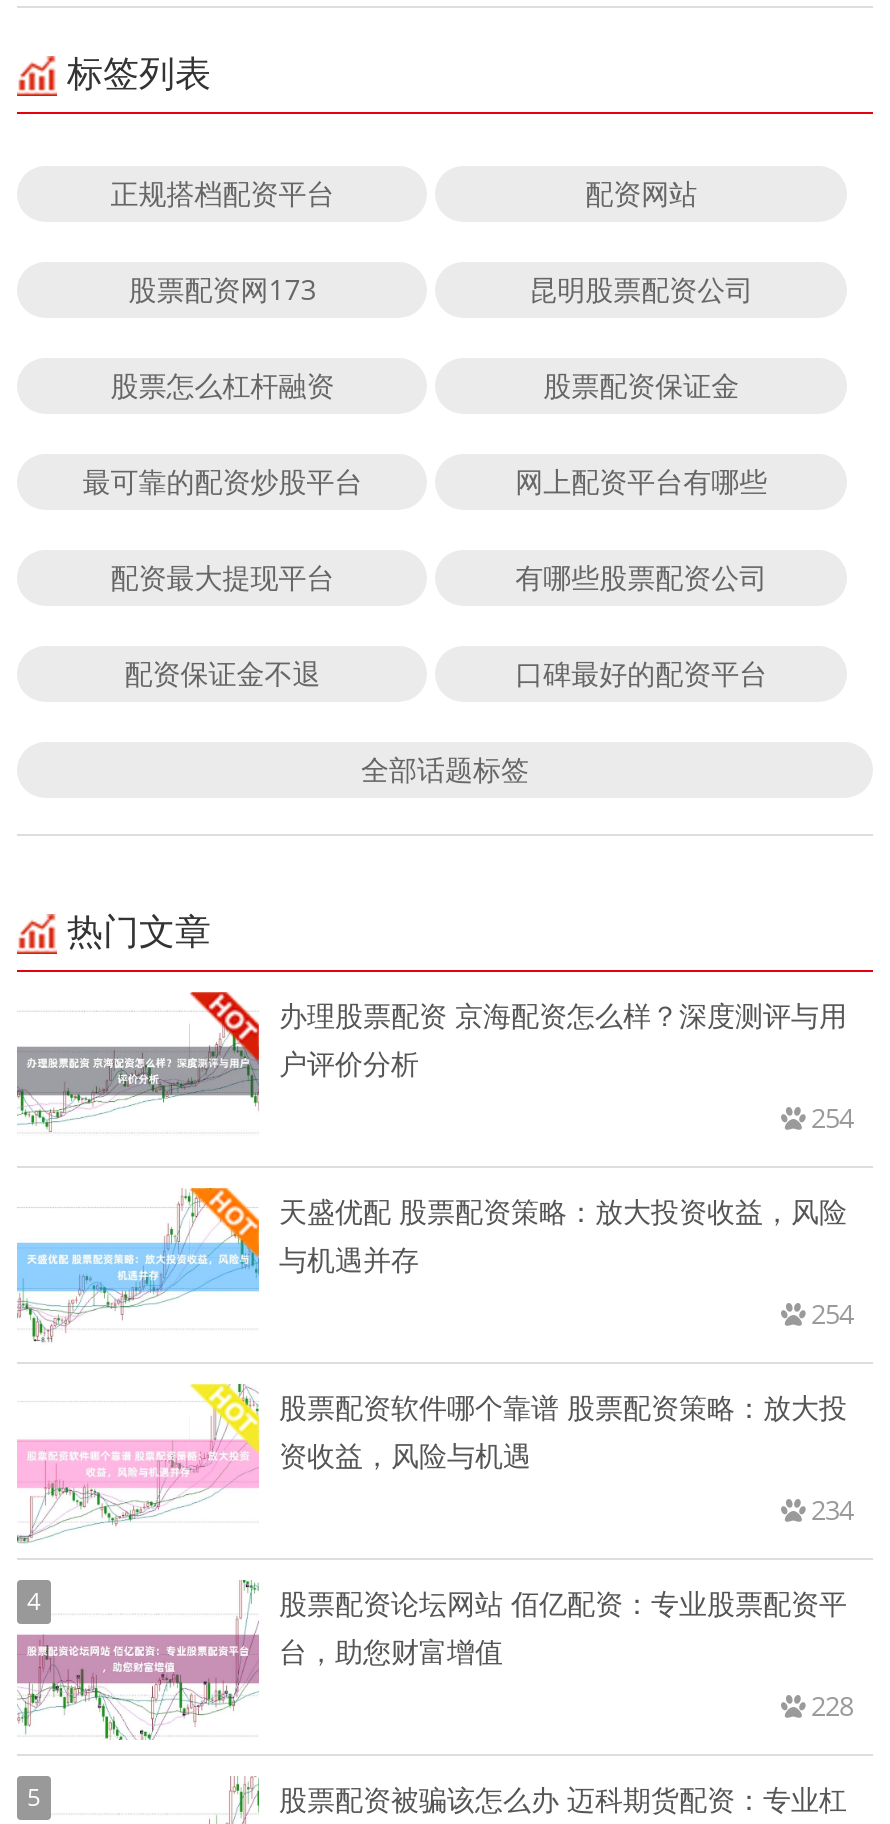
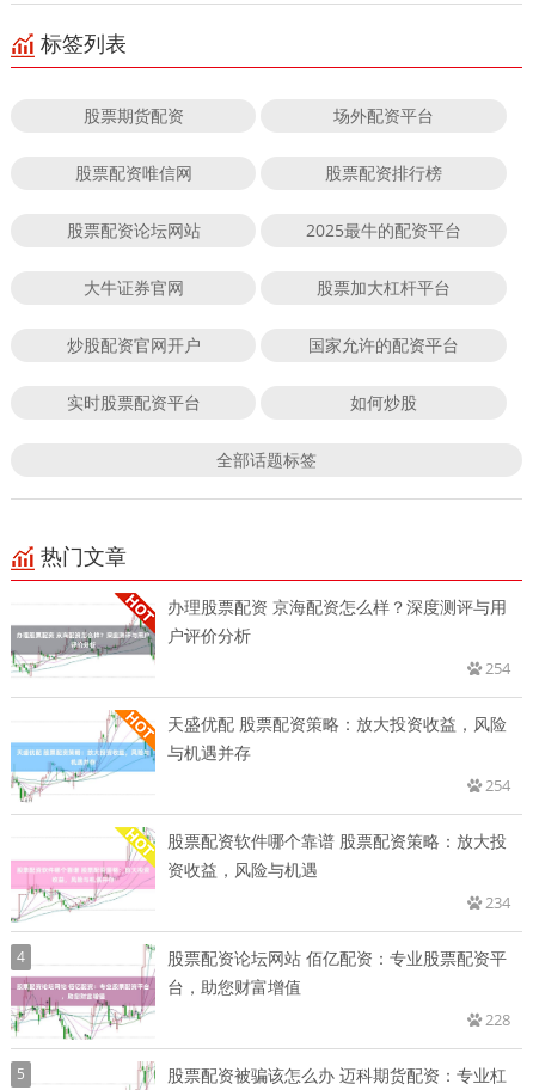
- 正规搭档配资平台
- 配资网站
+ 股票期货配资
+ 场外配资平台

- 股票配资网173
- 昆明股票配资公司
+ 股票配资唯信网
+ 股票配资排行榜

- 股票怎么杠杆融资
- 股票配资保证金
+ 股票配资论坛网站
+ 2025最牛的配资平台

- 最可靠的配资炒股平台
- 网上配资平台有哪些
+ 大牛证券官网
+ 股票加大杠杆平台

- 配资最大提现平台
- 有哪些股票配资公司
+ 炒股配资官网开户
+ 国家允许的配资平台

- 配资保证金不退
- 口碑最好的配资平台
+ 实时股票配资平台
+ 如何炒股
